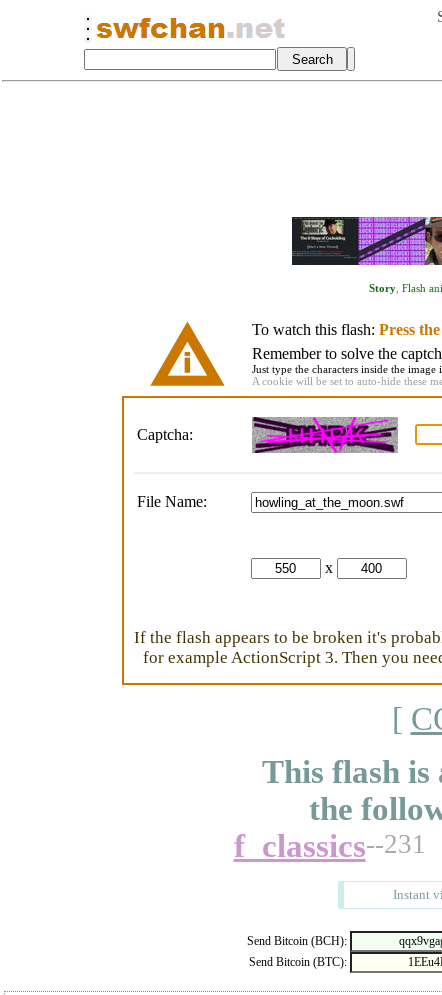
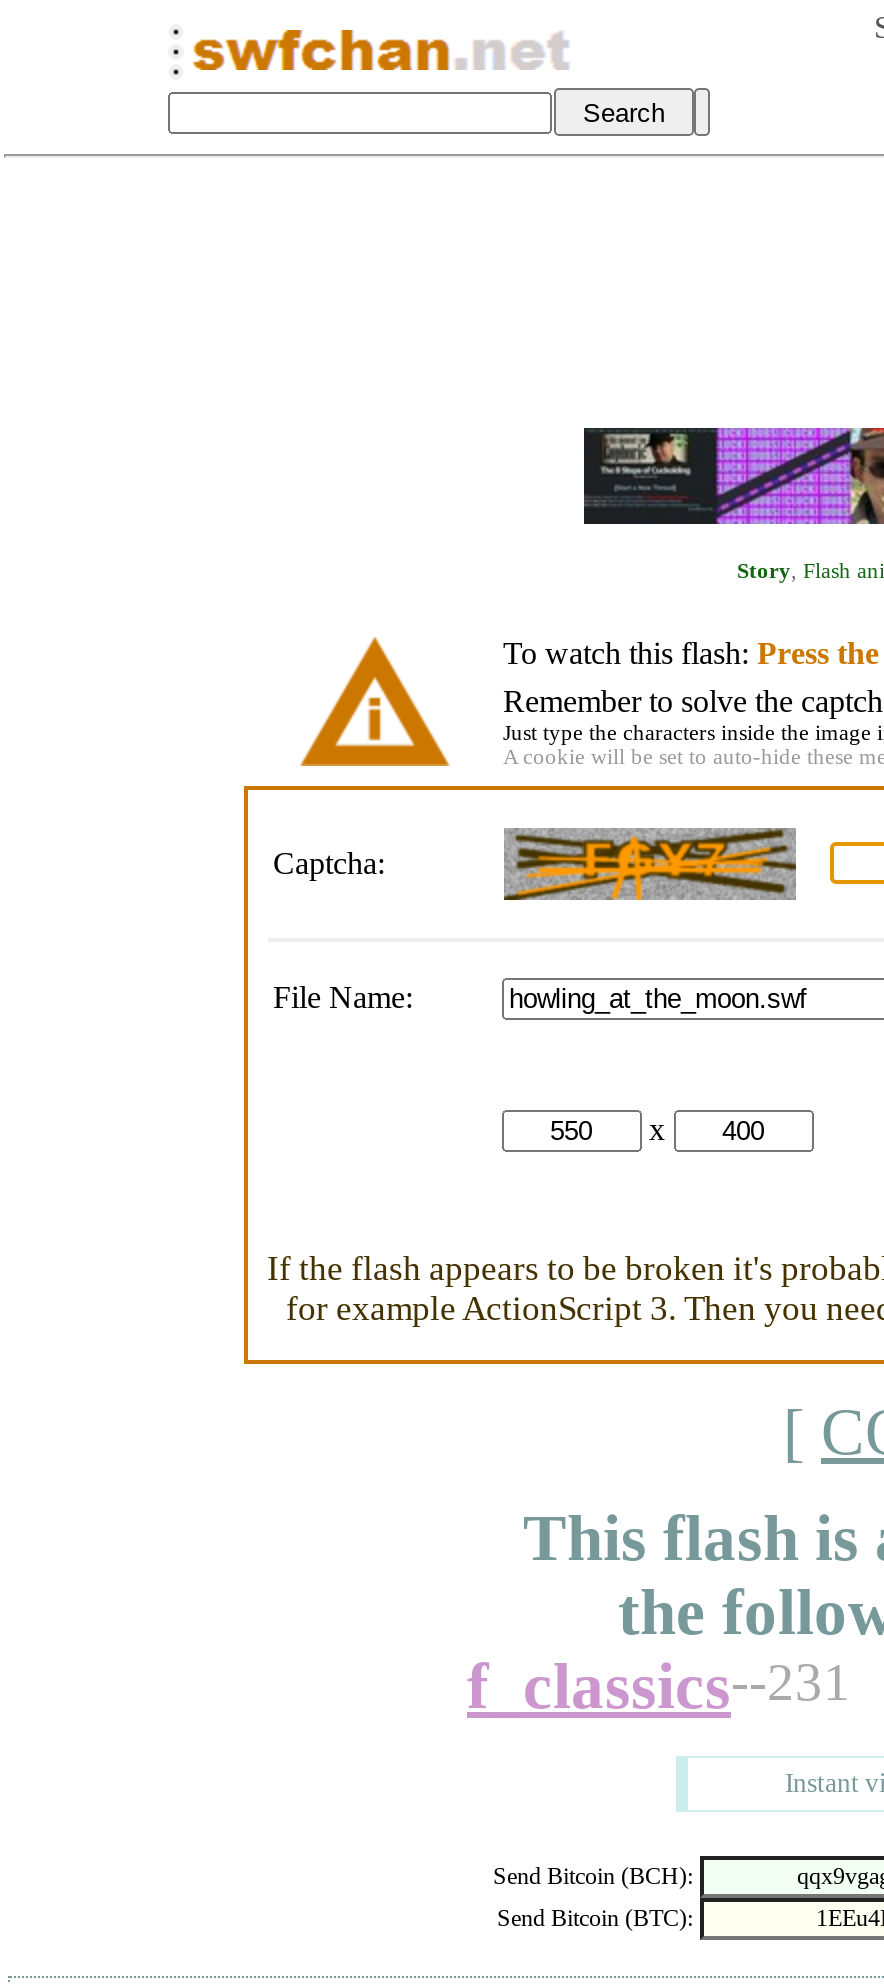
- [image]
+ [image]
